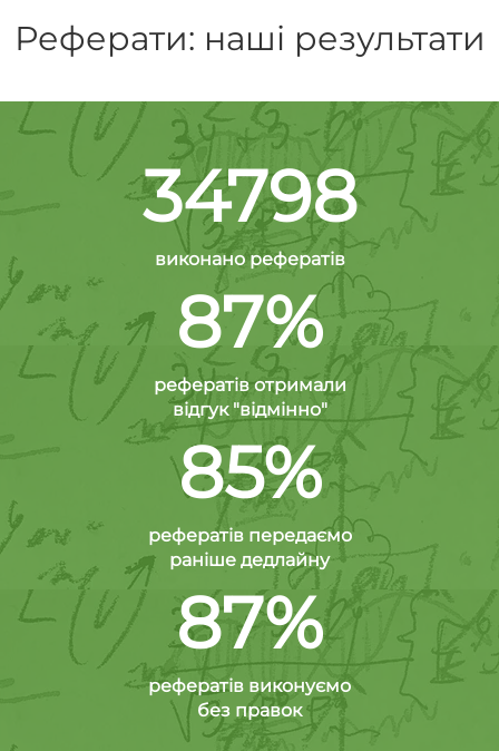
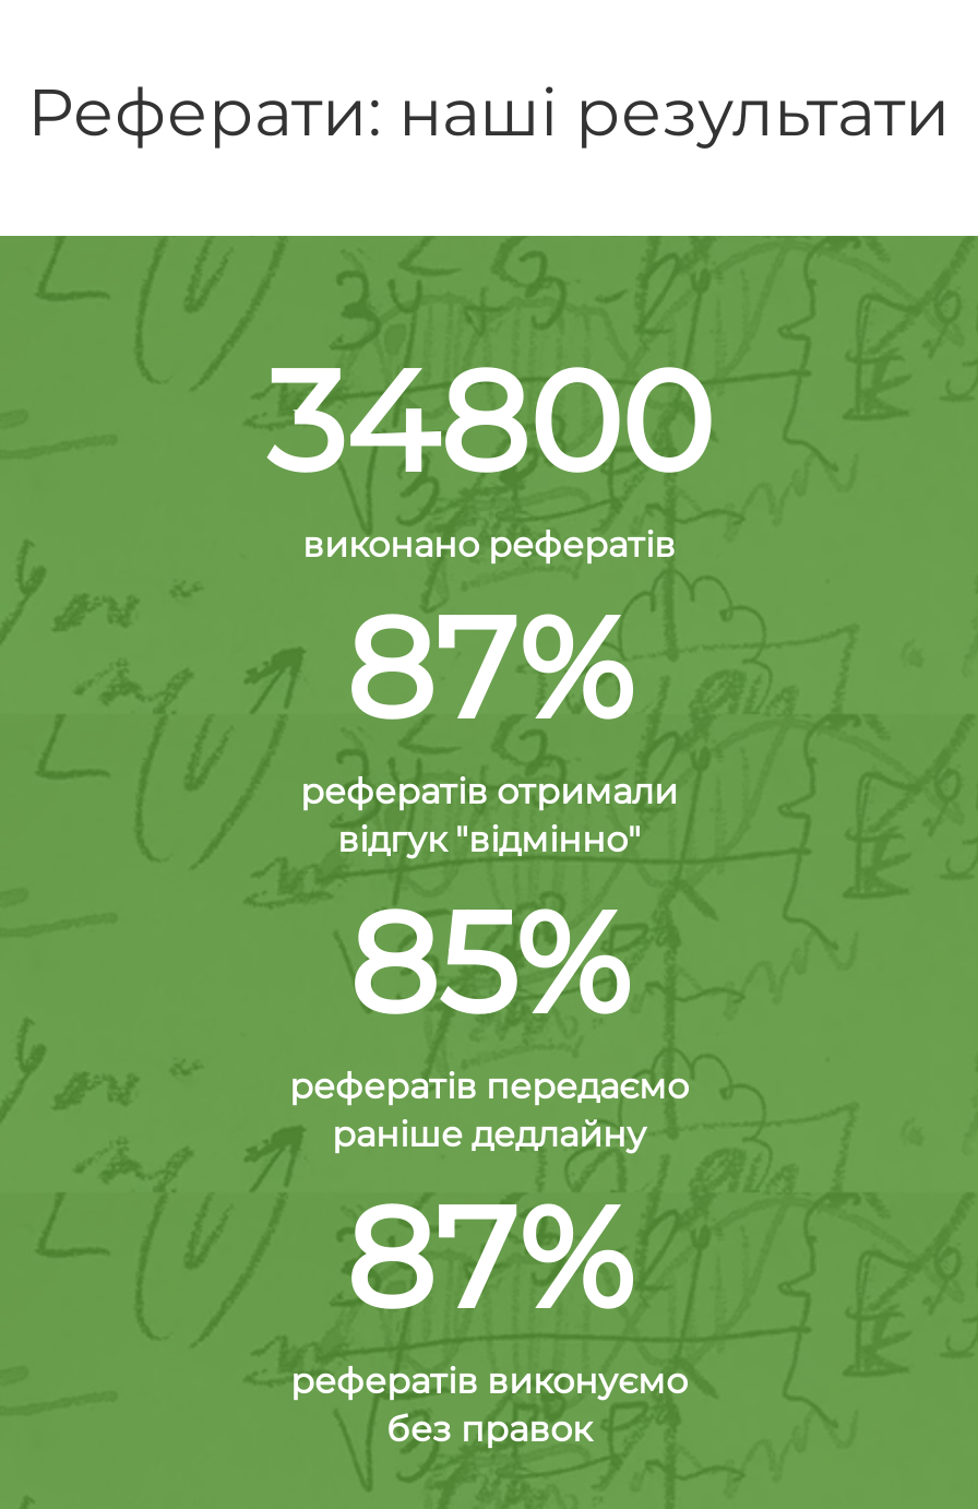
- 34798
+ 34800
